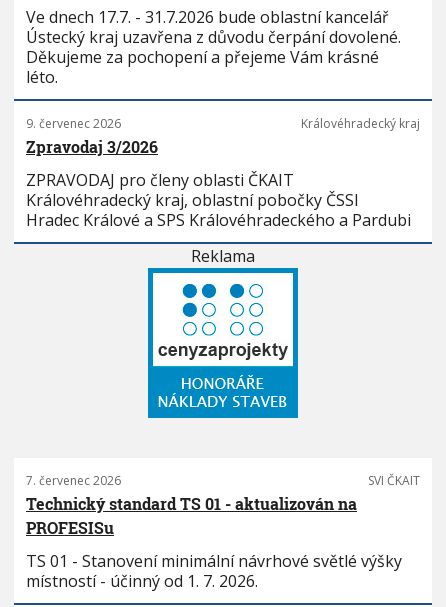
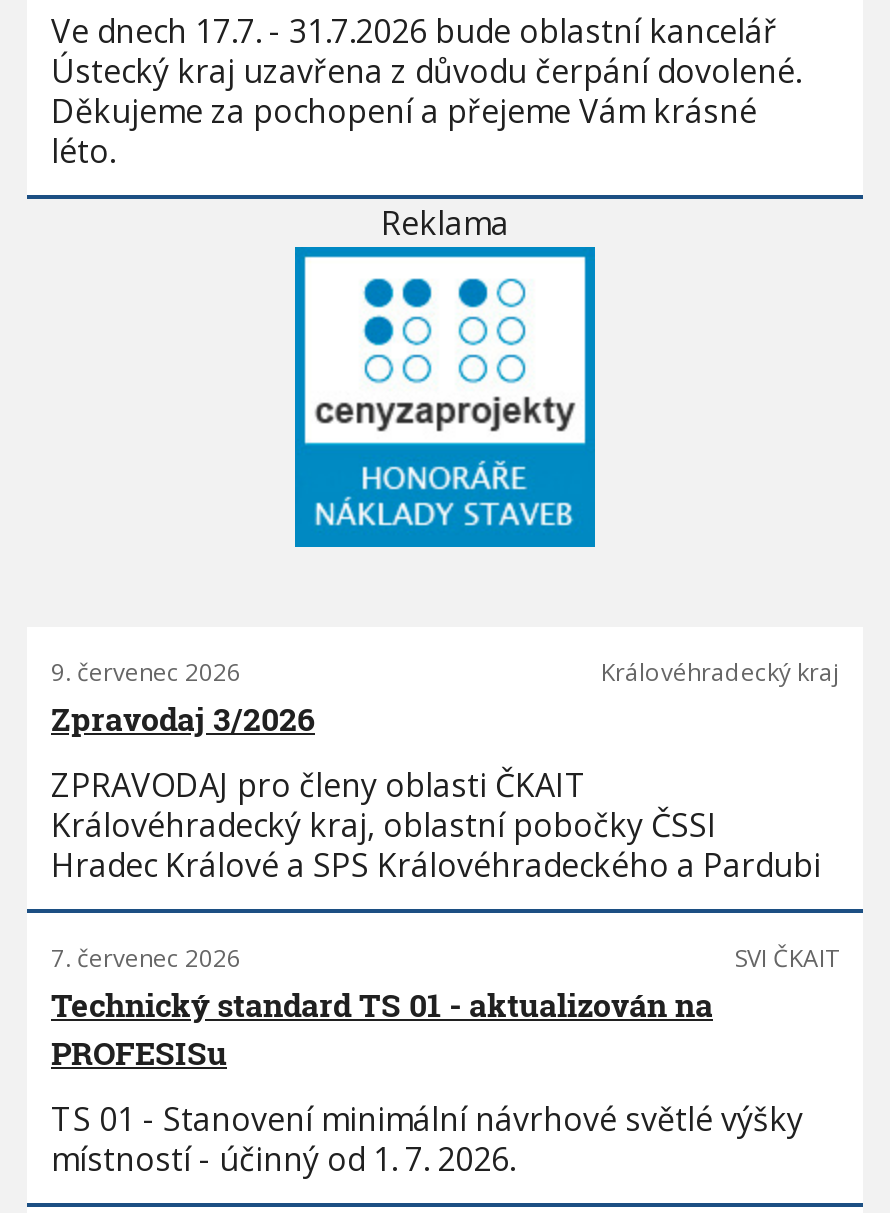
moved down: 9. červenec 2026 | Královéhradecký kraj | Zpravodaj 3/2026 | ZPRAVODAJ pro členy oblasti ČKAIT | Královéhradecký kraj, oblastní pobočky ČSSI | Hradec Králové a SPS Královéhradeckého a Pardubi

moved up: [image] | Reklama
